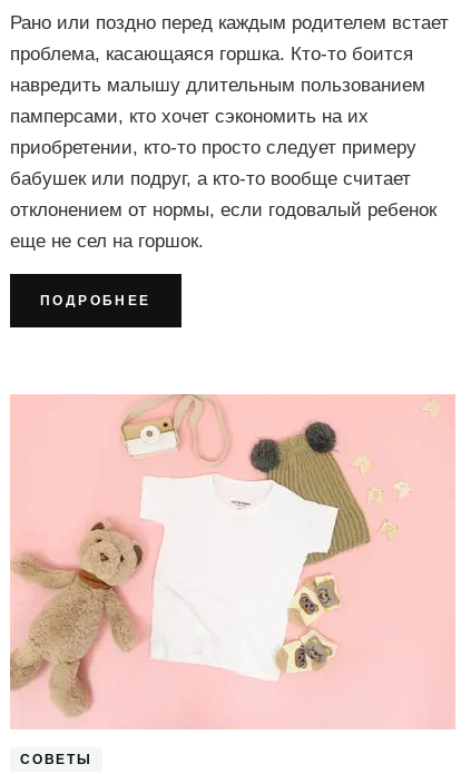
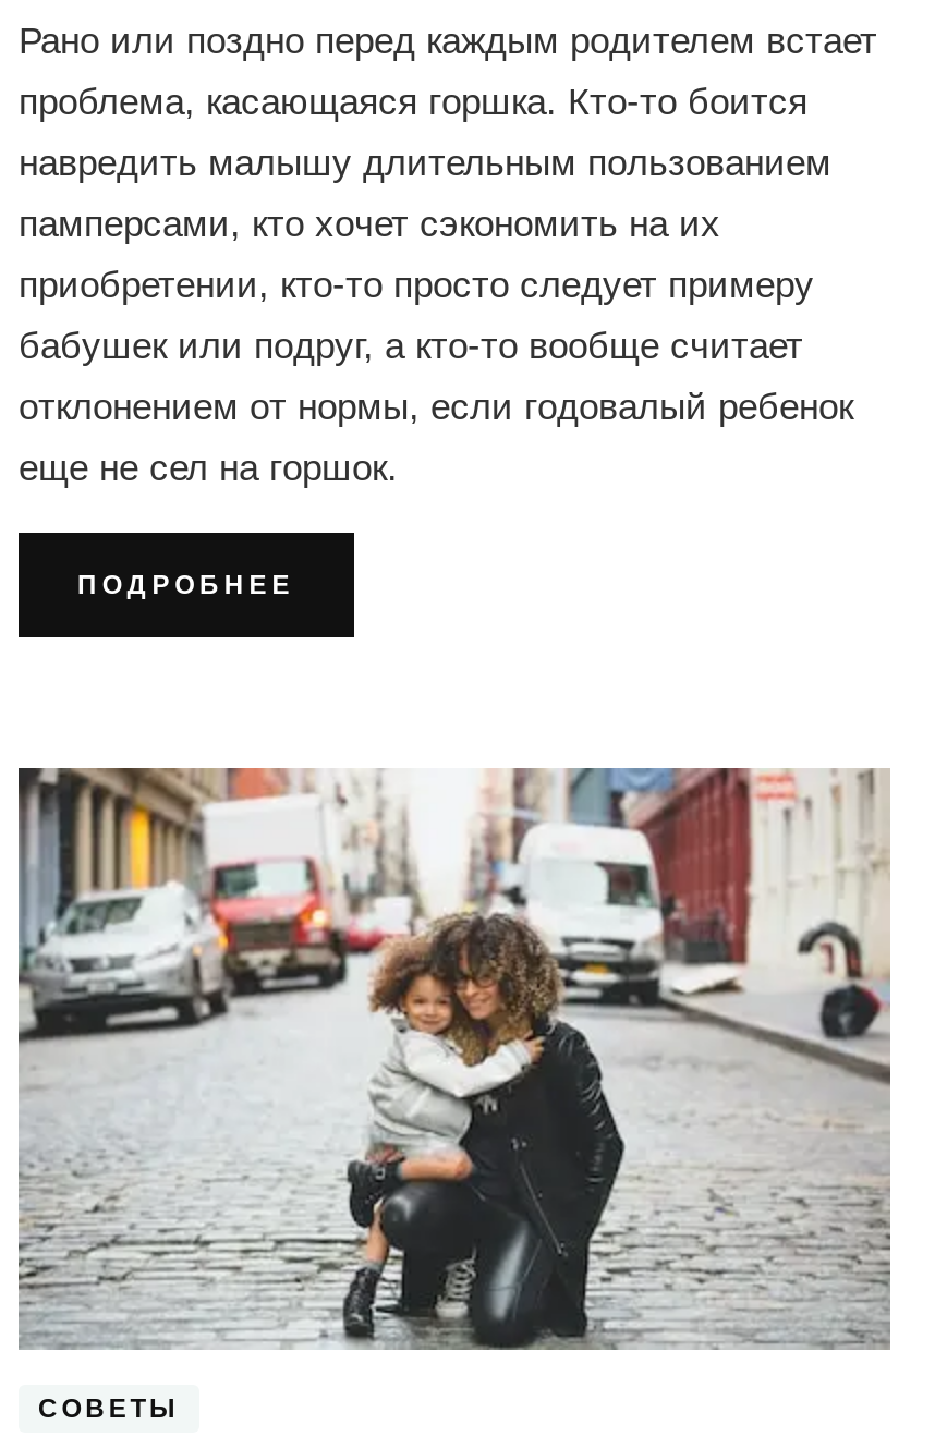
- [image]
+ [image]
